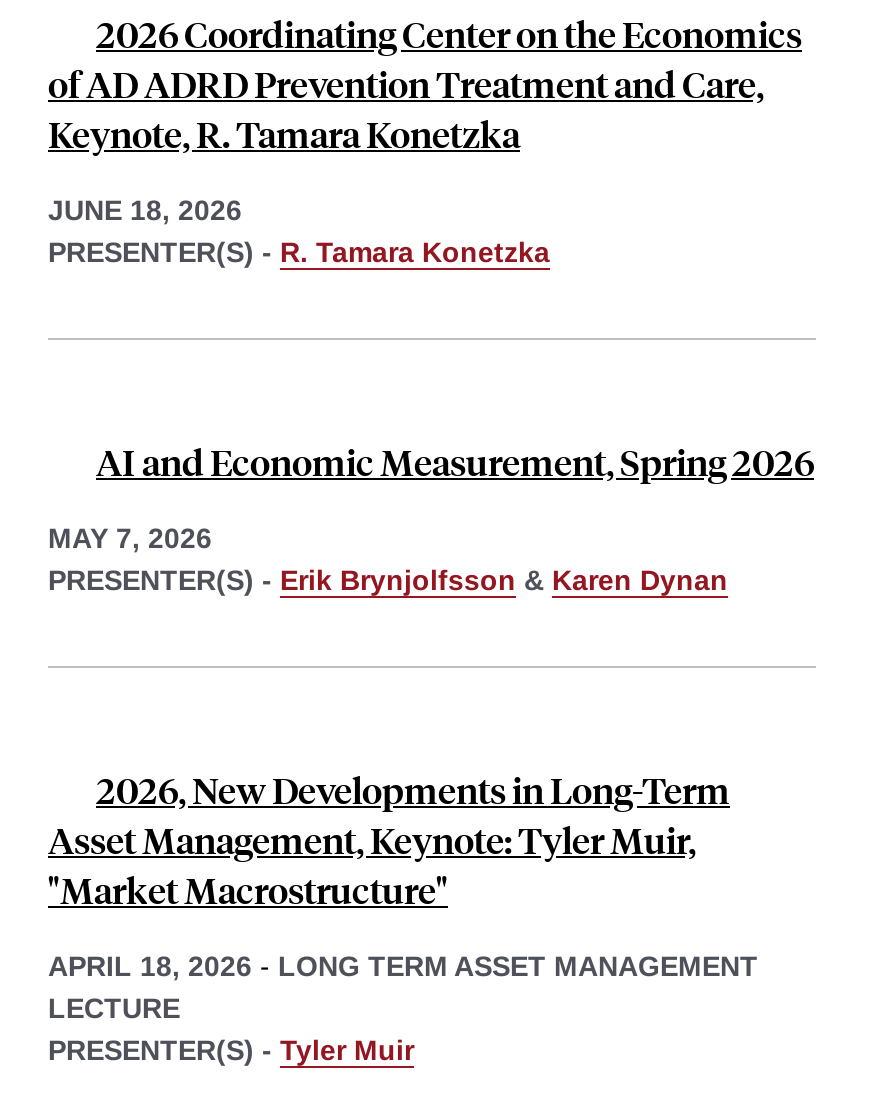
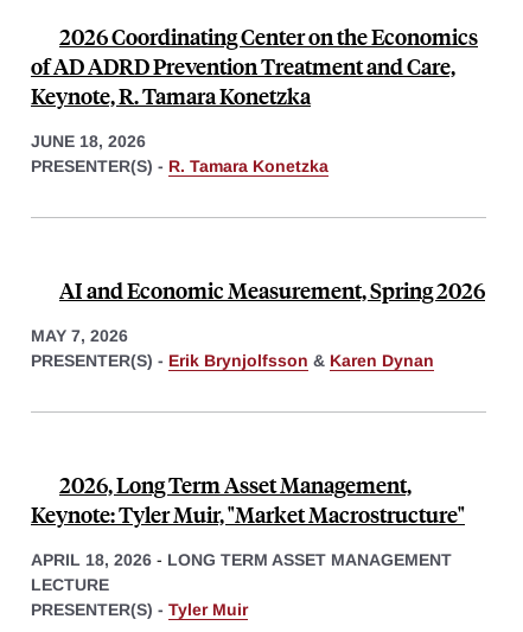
- 2026, New Developments in Long-Term
- Asset Management, Keynote: Tyler Muir,
- "Market Macrostructure"
+ 2026, Long Term Asset Management,
+ Keynote: Tyler Muir, "Market Macrostructure"
